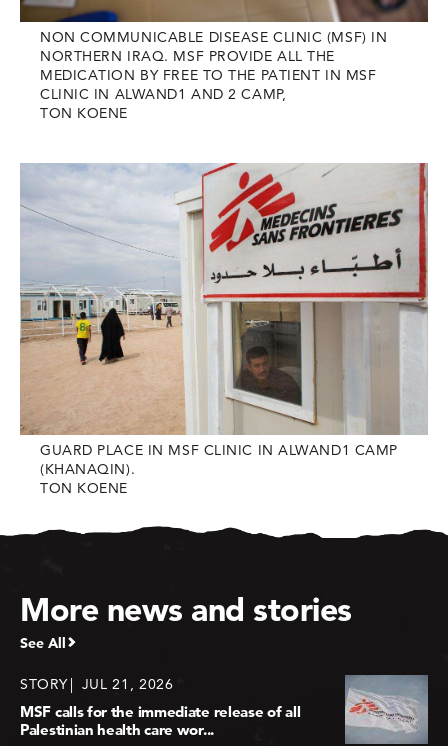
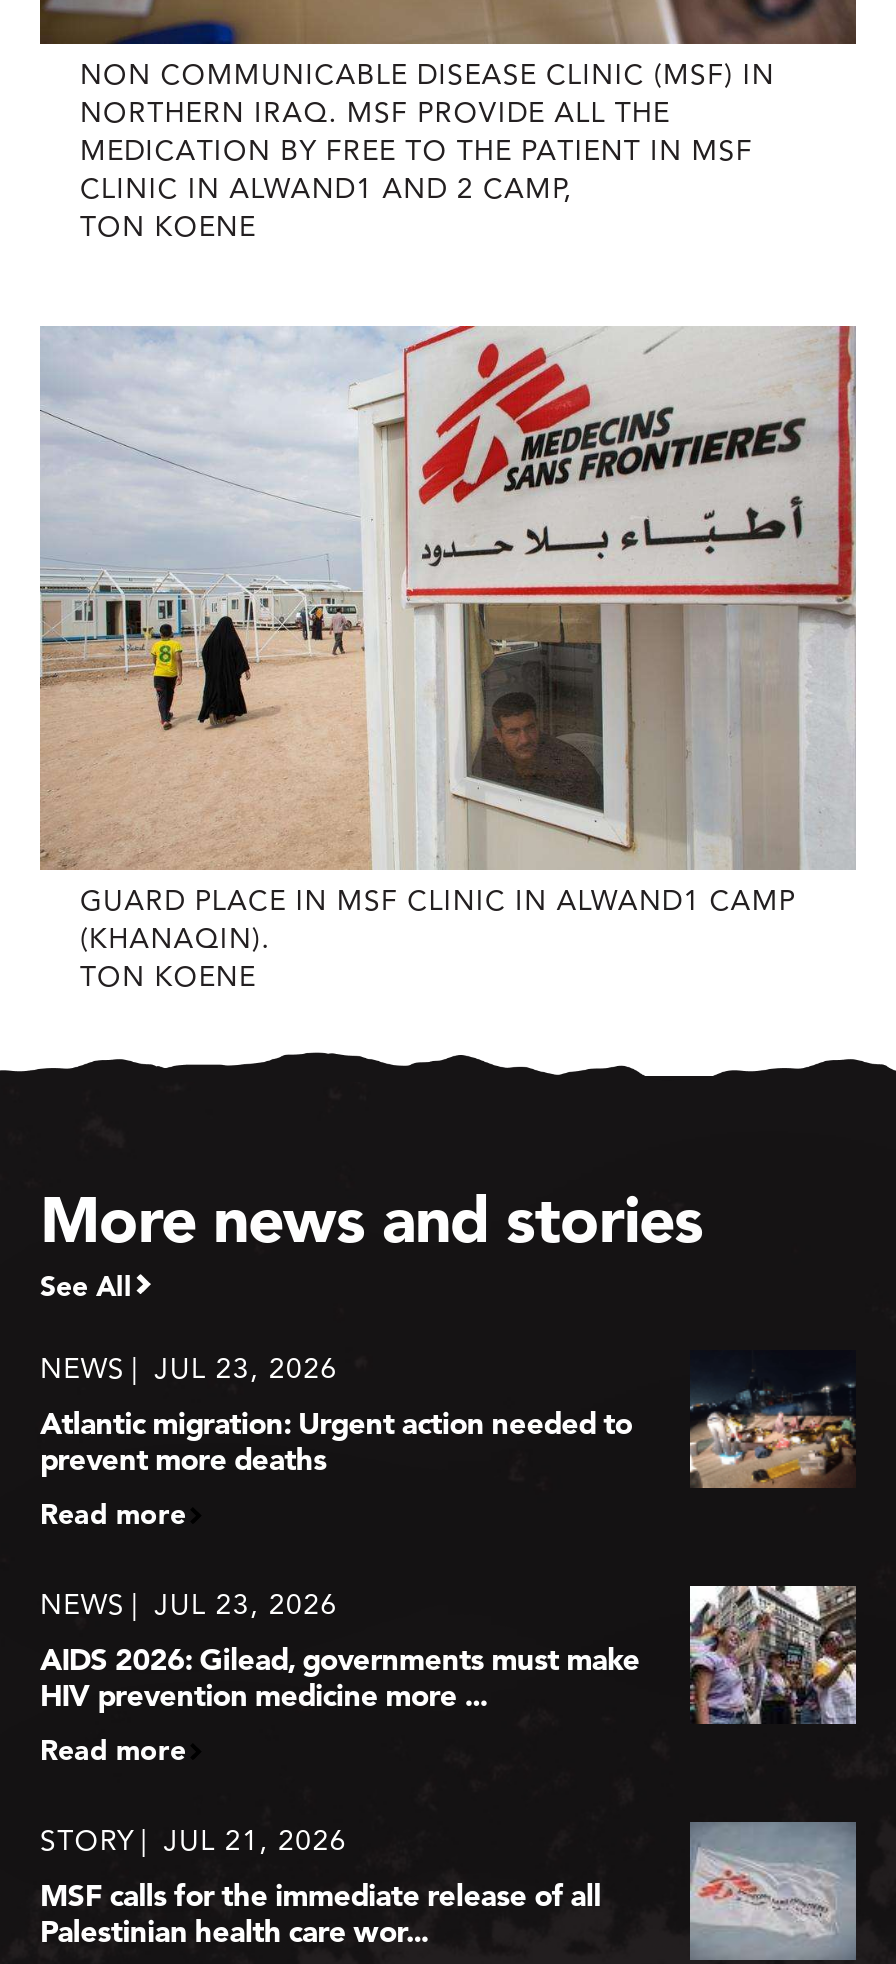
+ [image]
+ NEWS
+ JUL 23, 2026
+ Atlantic migration: Urgent action needed to
+ prevent more deaths
+ Read more
+ NEWS
+ JUL 23, 2026
+ AIDS 2026: Gilead, governments must make
+ HIV prevention medicine more ...
+ Read more

+ [image]
